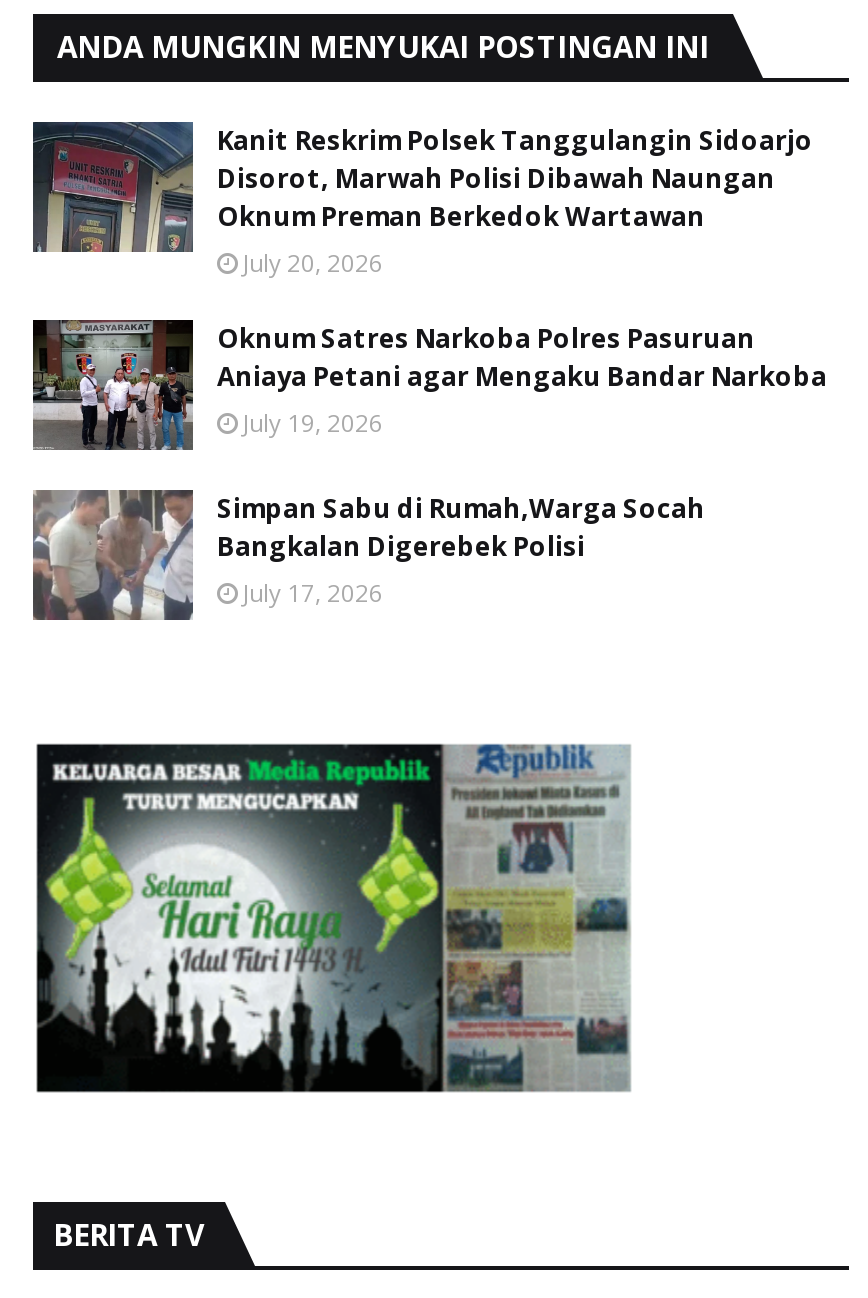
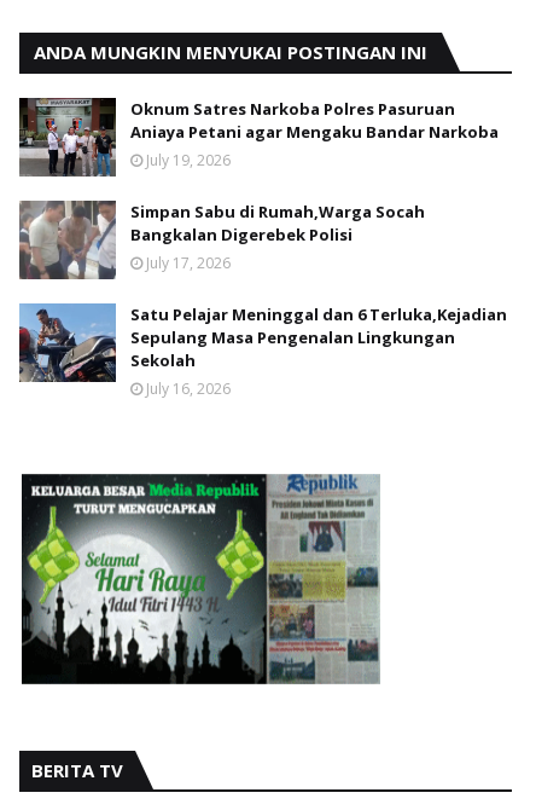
- [image]
- Kanit Reskrim Polsek Tanggulangin Sidoarjo
- Disorot, Marwah Polisi Dibawah Naungan
- Oknum Preman Berkedok Wartawan
- July 20, 2026

moved up: [image] | Oknum Satres Narkoba Polres Pasuruan | Aniaya Petani agar Mengaku Bandar Narkoba | July 19, 2026 | Simpan Sabu di Rumah,Warga Socah | Bangkalan Digerebek Polisi | July 17, 2026

+ [image]
+ Satu Pelajar Meninggal dan 6 Terluka,Kejadian
+ Sepulang Masa Pengenalan Lingkungan
+ Sekolah
+ July 16, 2026
